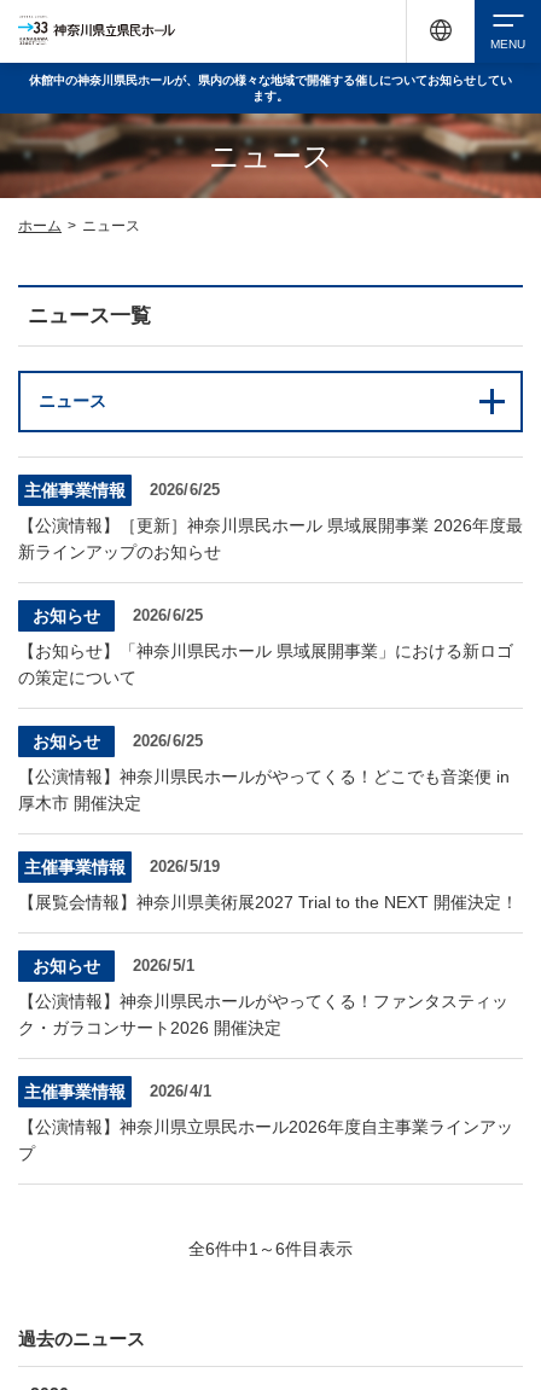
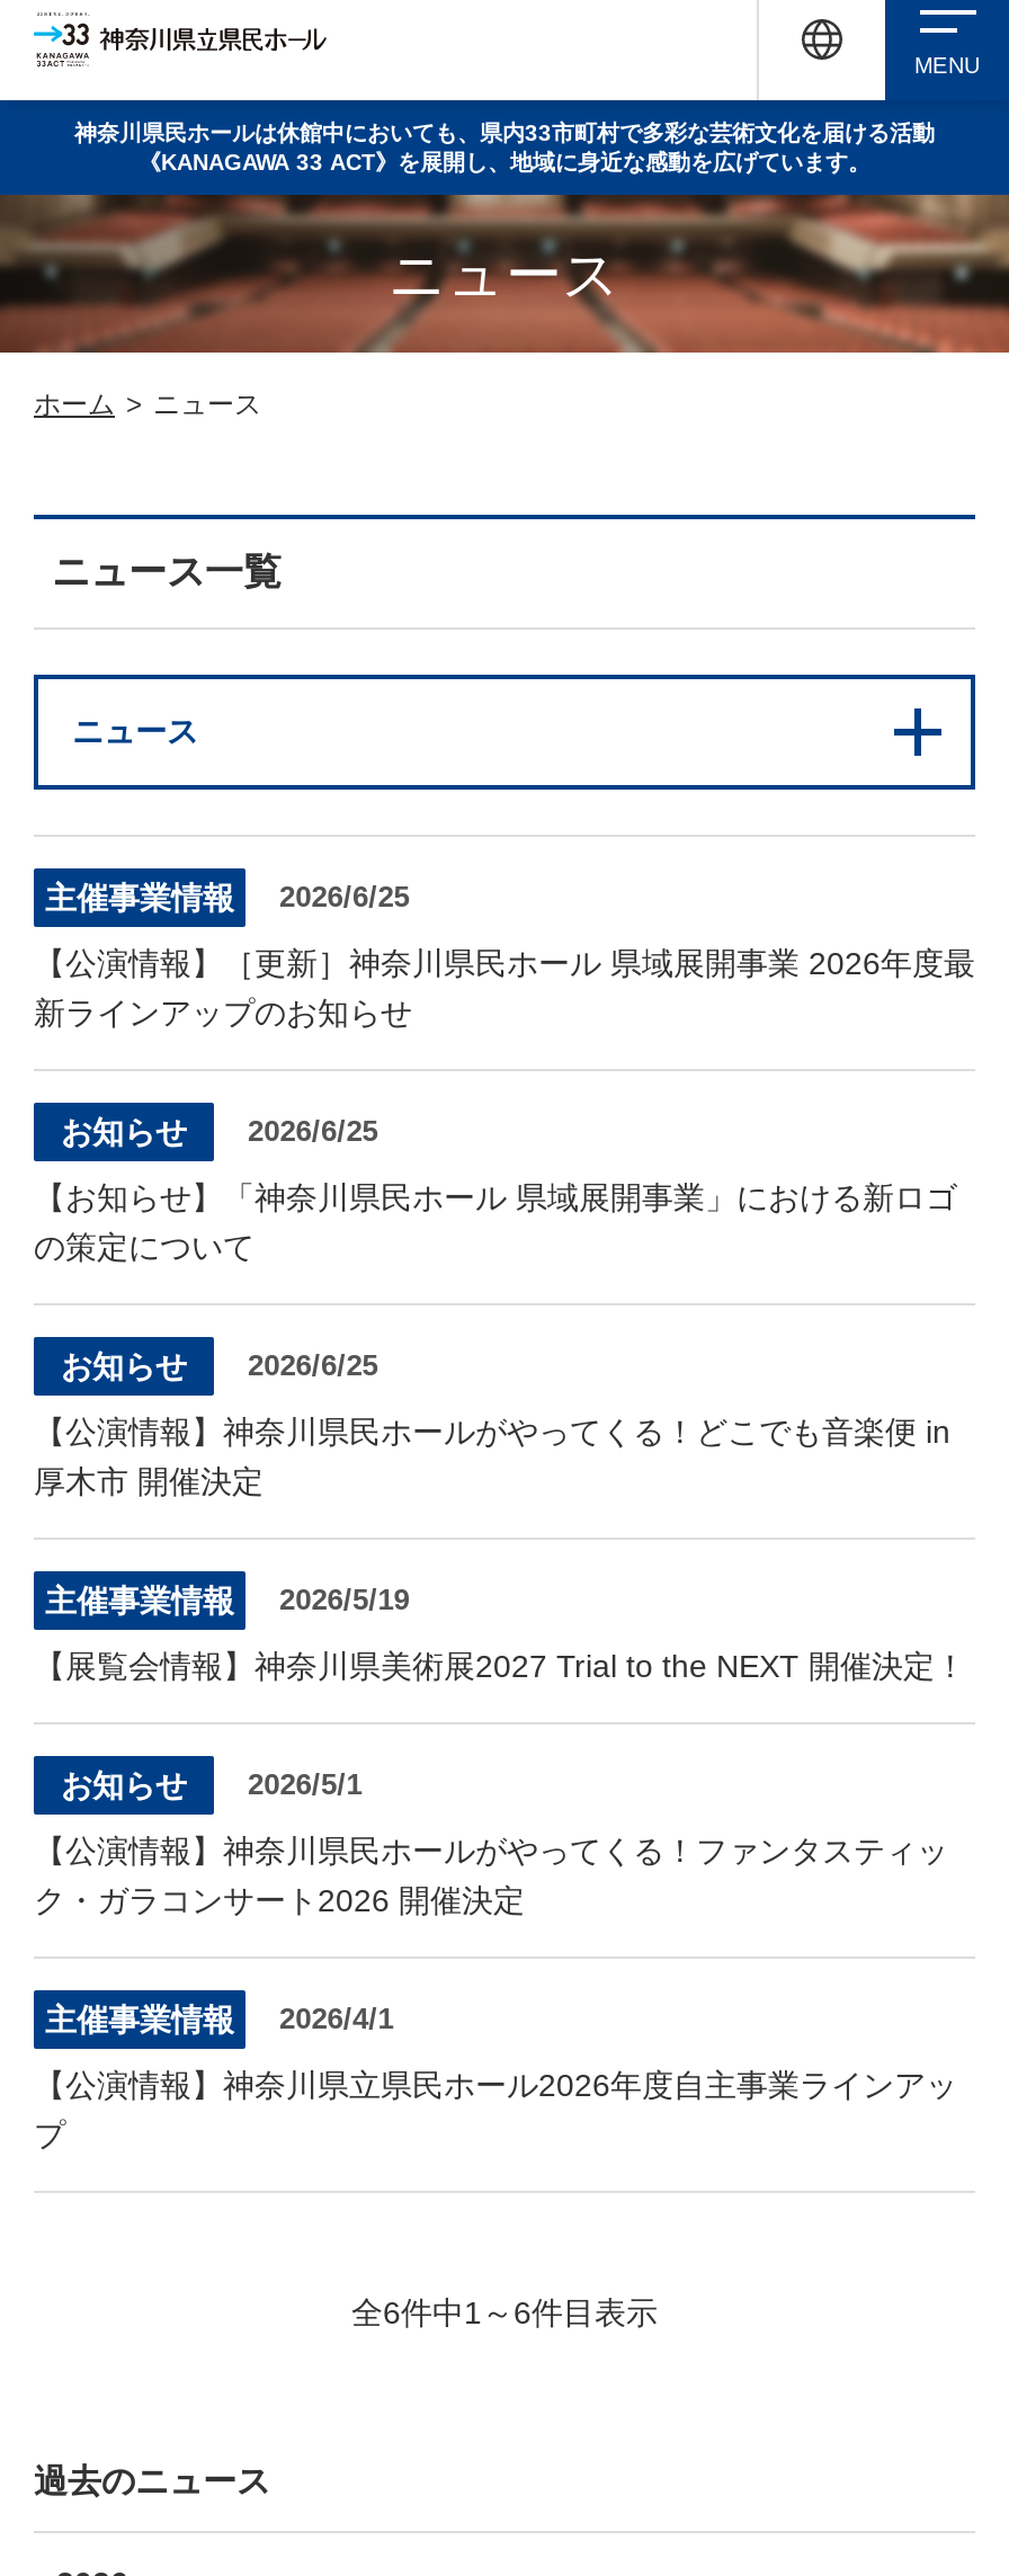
- 休館中の神奈川県民ホールが、県内の様々な地域で開催する催しについてお知らせしてい
- ます。
+ 神奈川県民ホールは休館中においても、県内33市町村で多彩な芸術文化を届ける活動
+ 《KANAGAWA 33 ACT》を展開し、地域に身近な感動を広げています。
